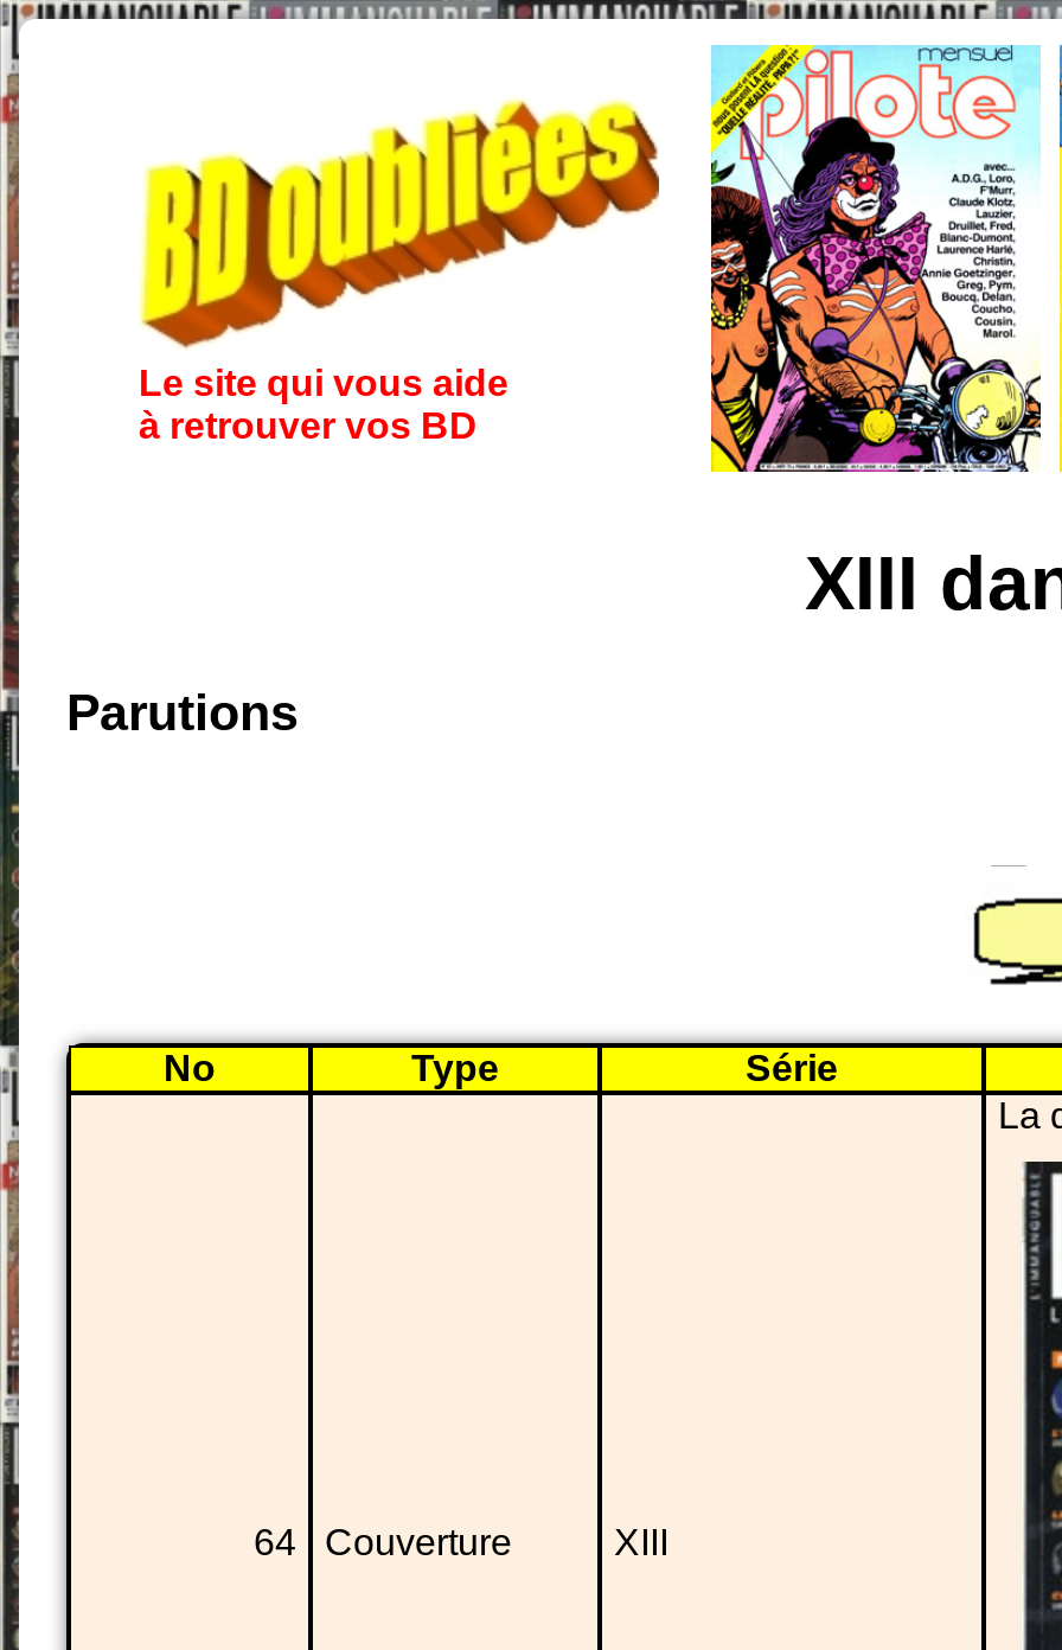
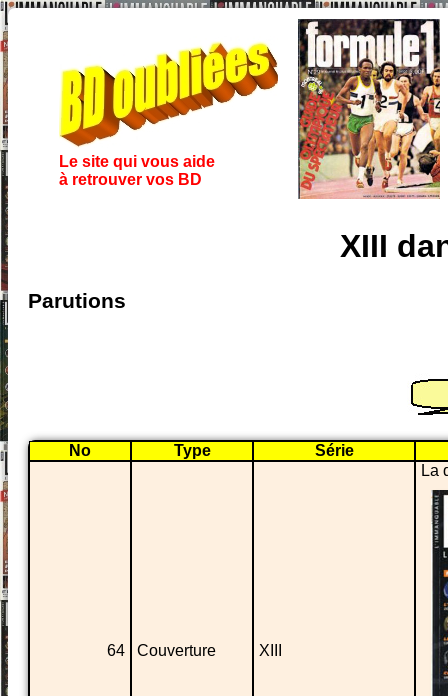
- [image]
+ [image]
